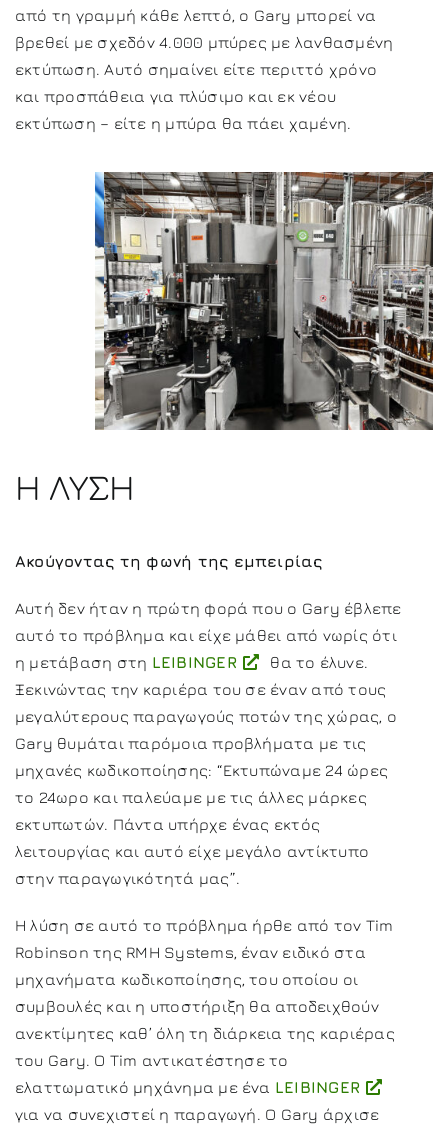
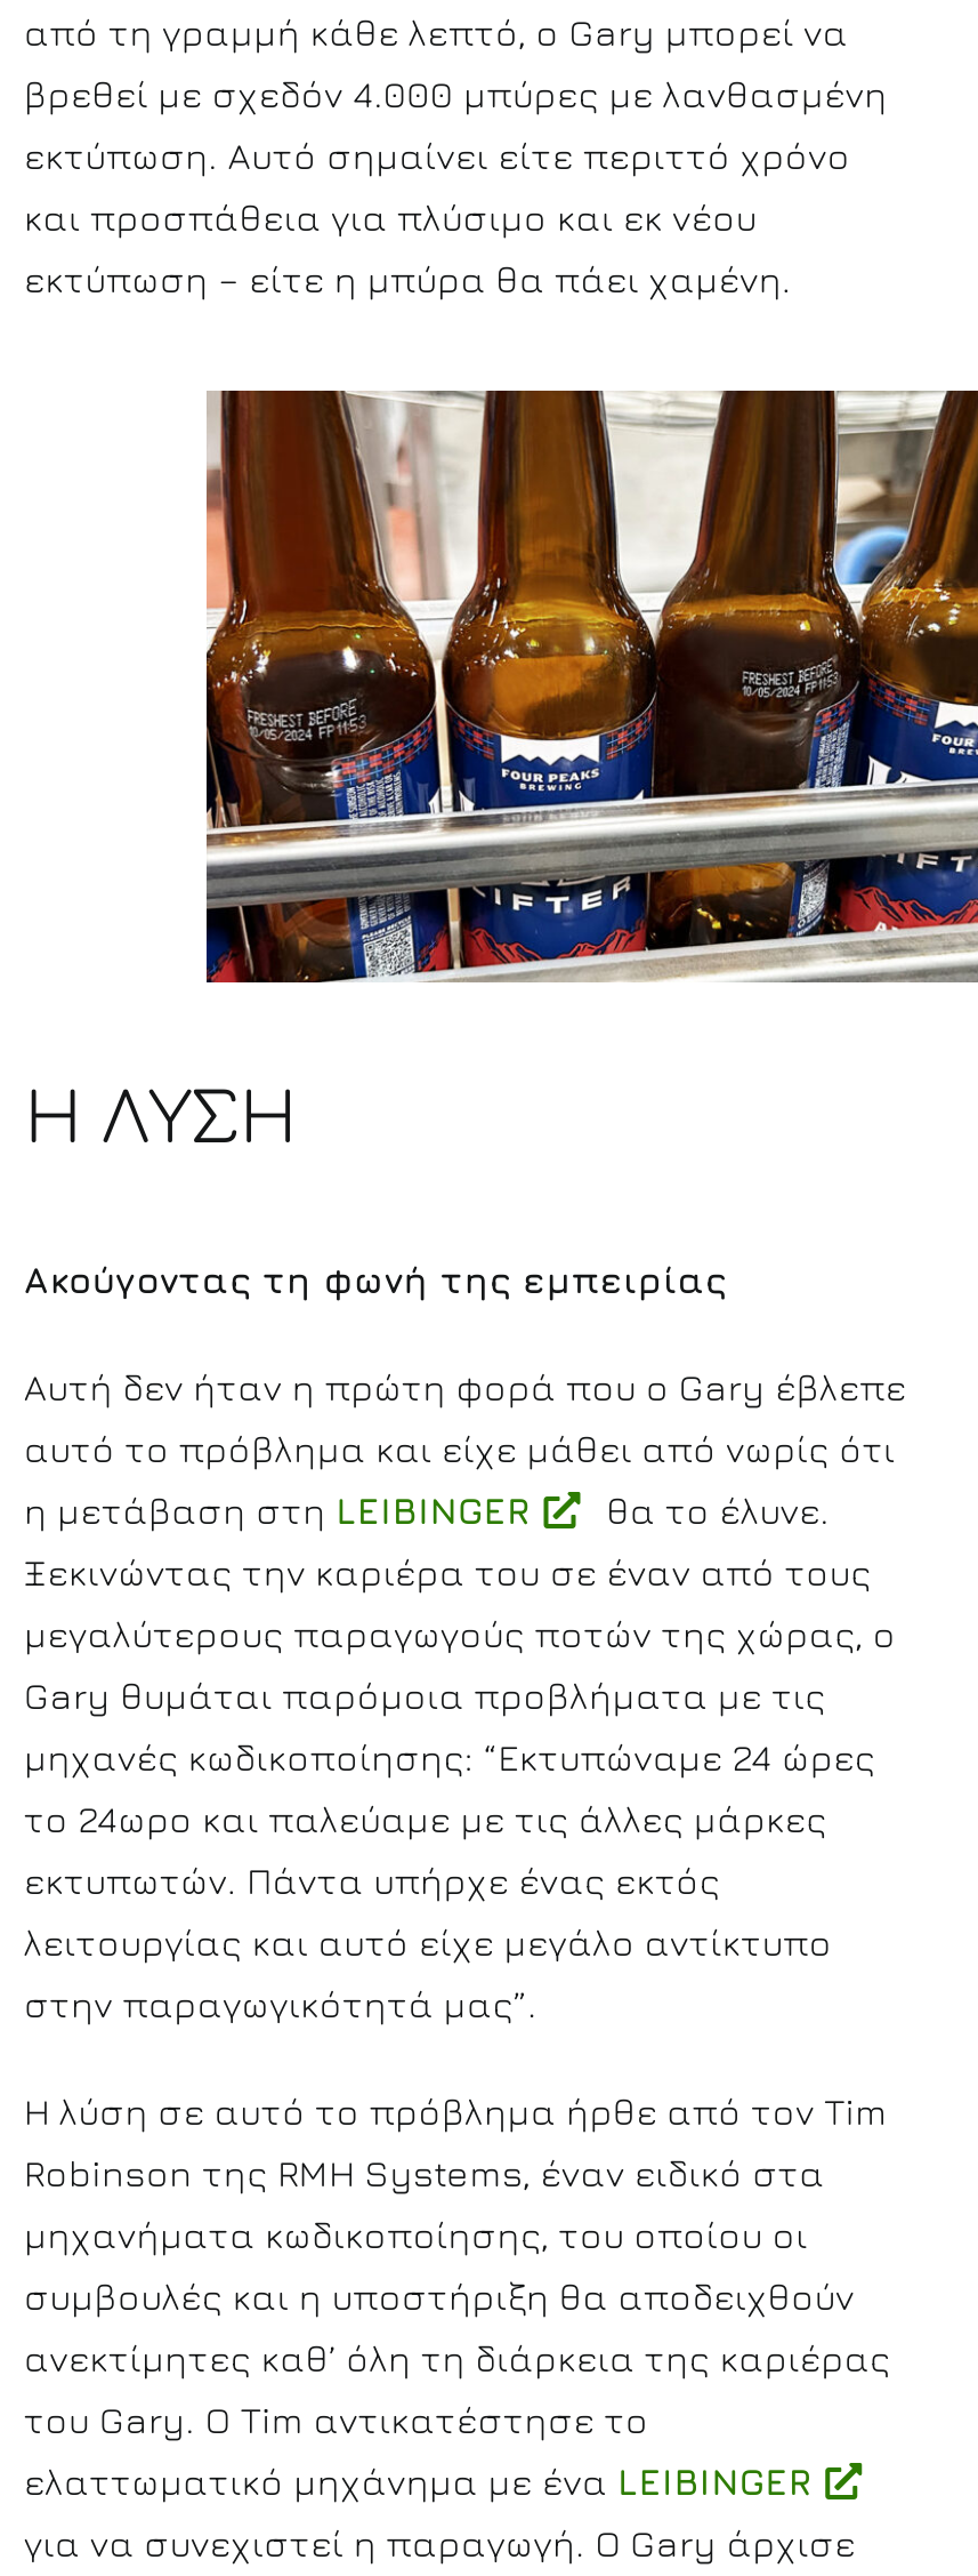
- [image]
+ [image]
